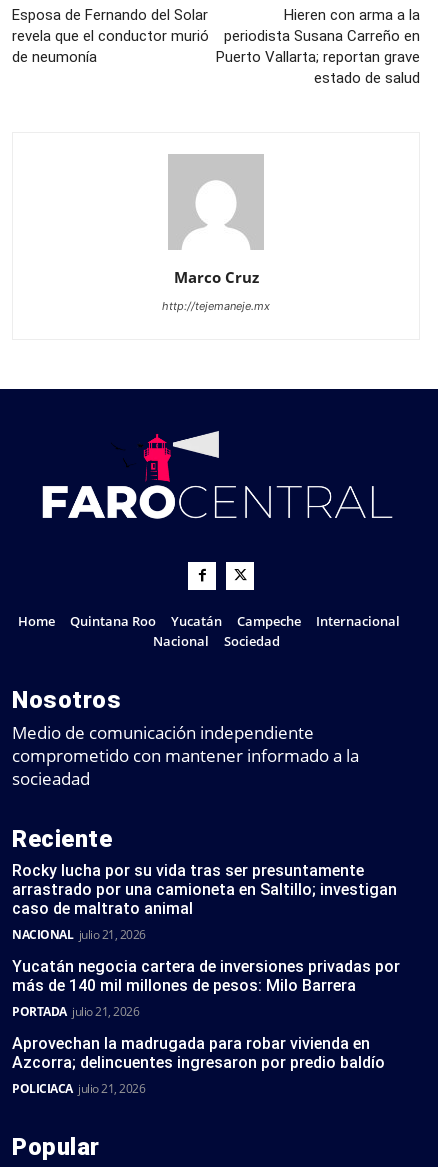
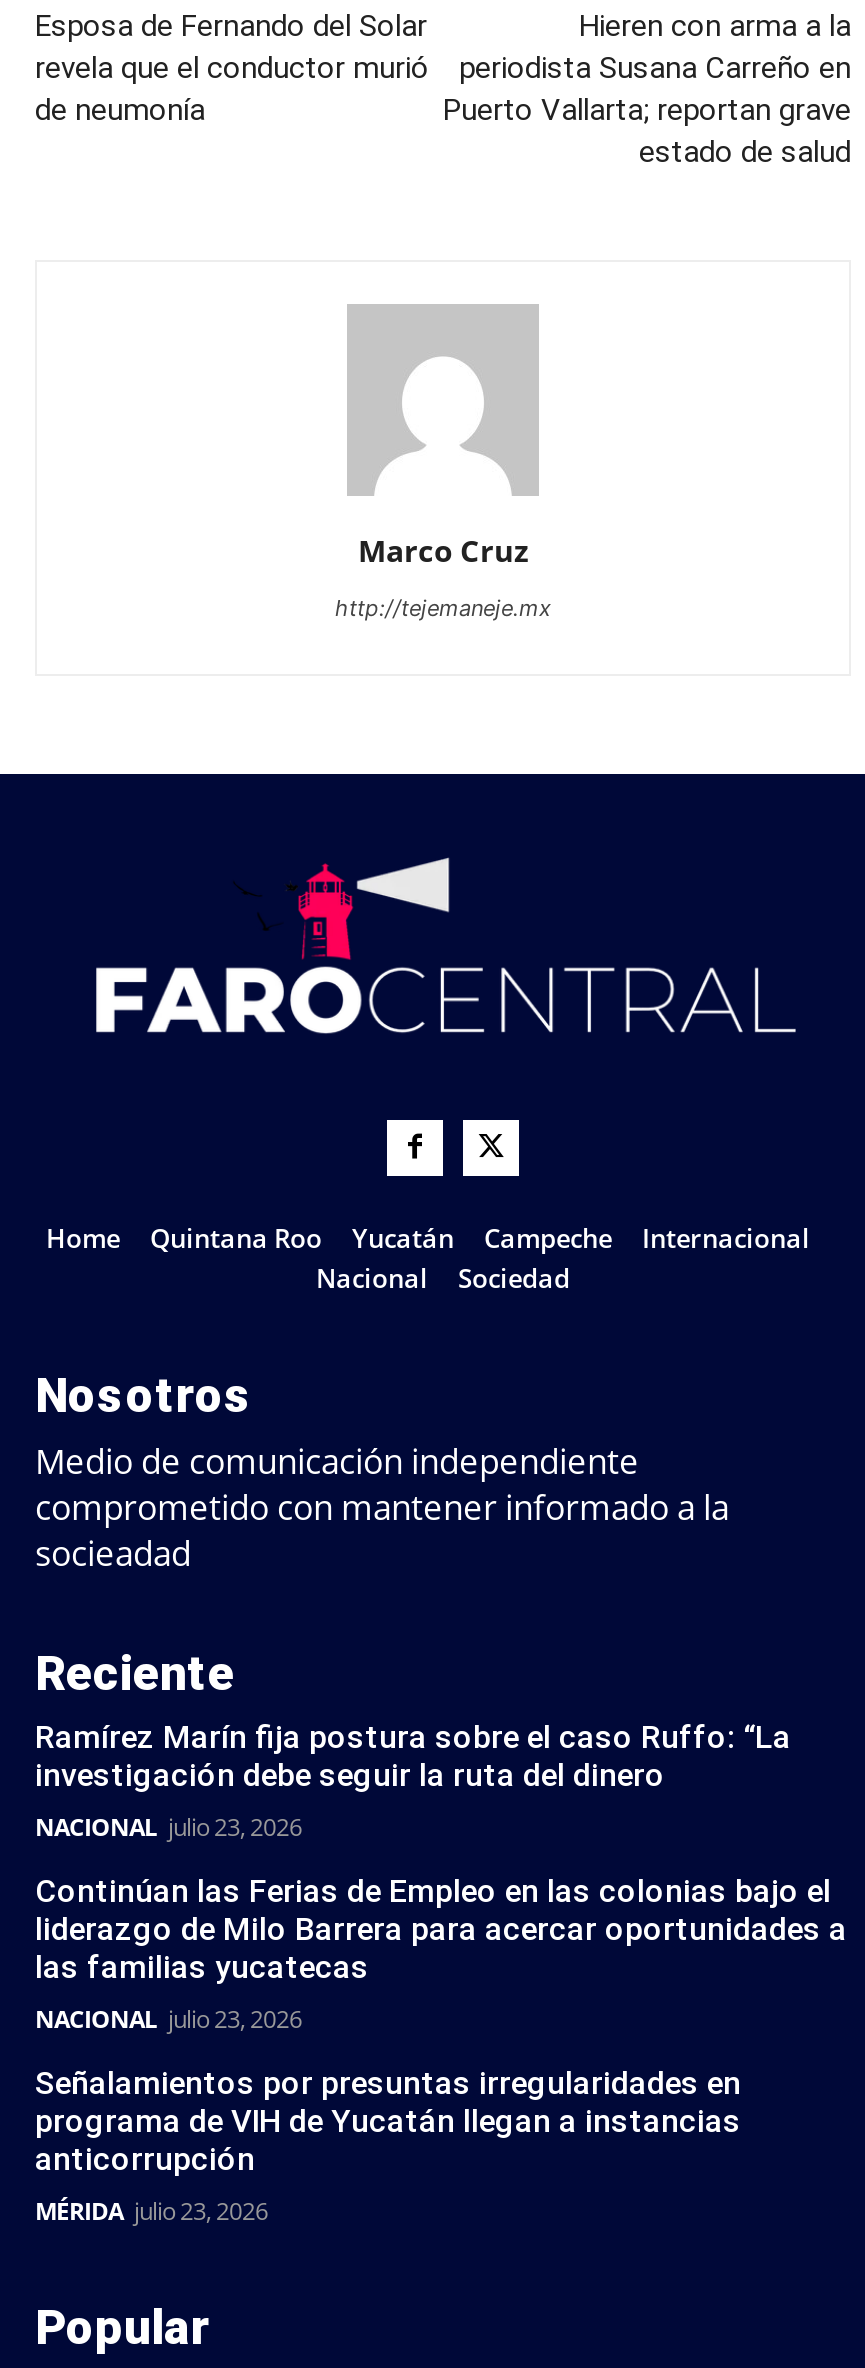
- Rocky lucha por su vida tras ser presuntamente
- arrastrado por una camioneta en Saltillo; investigan
- caso de maltrato animal
- NACIONAL julio 21, 2026
+ Ramírez Marín fija postura sobre el caso Ruffo: “La
+ investigación debe seguir la ruta del dinero
+ NACIONAL julio 23, 2026

- Yucatán negocia cartera de inversiones privadas por
- más de 140 mil millones de pesos: Milo Barrera
- PORTADA julio 21, 2026
+ Continúan las Ferias de Empleo en las colonias bajo el
+ liderazgo de Milo Barrera para acercar oportunidades a
+ las familias yucatecas
+ NACIONAL julio 23, 2026

- Aprovechan la madrugada para robar vivienda en
- Azcorra; delincuentes ingresaron por predio baldío
- POLICIACA julio 21, 2026
+ Señalamientos por presuntas irregularidades en
+ programa de VIH de Yucatán llegan a instancias
+ anticorrupción
+ MÉRIDA julio 23, 2026
